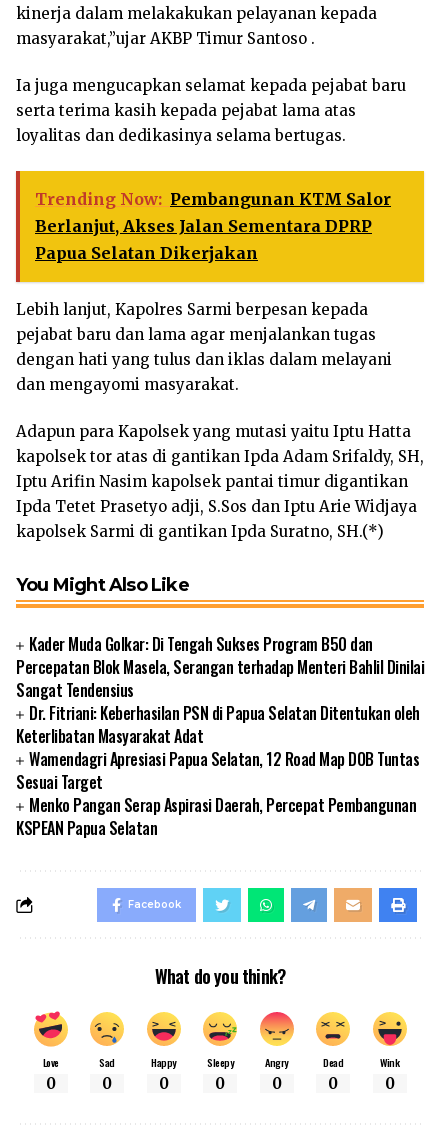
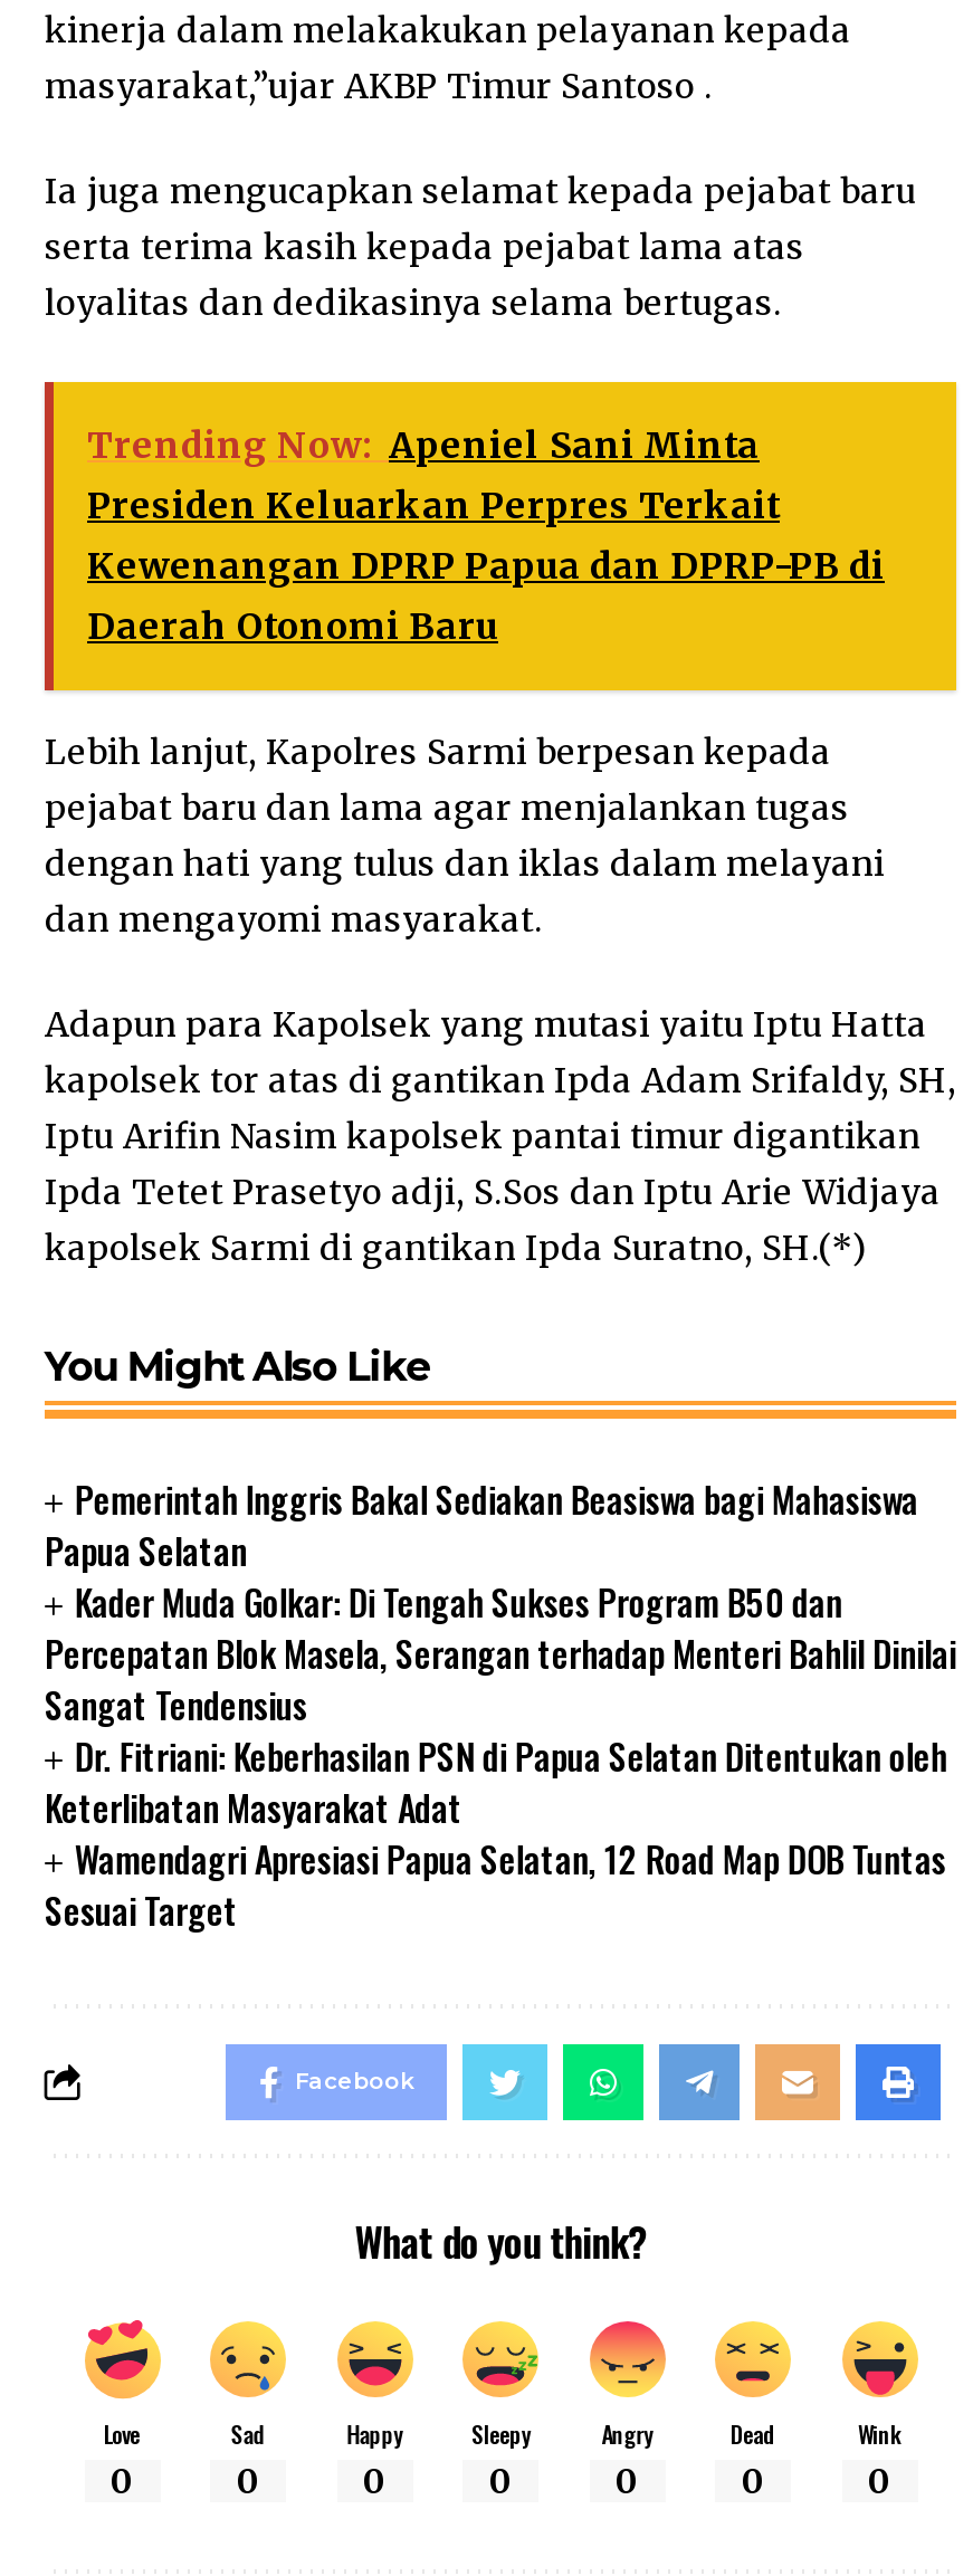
- Trending Now: Pembangunan KTM Salor
- Berlanjut, Akses Jalan Sementara DPRP
- Papua Selatan Dikerjakan
+ Trending Now: Apeniel Sani Minta
+ Presiden Keluarkan Perpres Terkait
+ Kewenangan DPRP Papua dan DPRP-PB di
+ Daerah Otonomi Baru

+ Pemerintah Inggris Bakal Sediakan Beasiswa bagi Mahasiswa
+ Papua Selatan

moved down: Kader Muda Golkar: Di Tengah Sukses Program B50 dan | Percepatan Blok Masela, Serangan terhadap Menteri Bahlil Dinilai | Sangat Tendensius | Dr. Fitriani: Keberhasilan PSN di Papua Selatan Ditentukan oleh | Keterlibatan Masyarakat Adat | Wamendagri Apresiasi Papua Selatan, 12 Road Map DOB Tuntas | Sesuai Target

- Menko Pangan Serap Aspirasi Daerah, Percepat Pembangunan
- KSPEAN Papua Selatan
